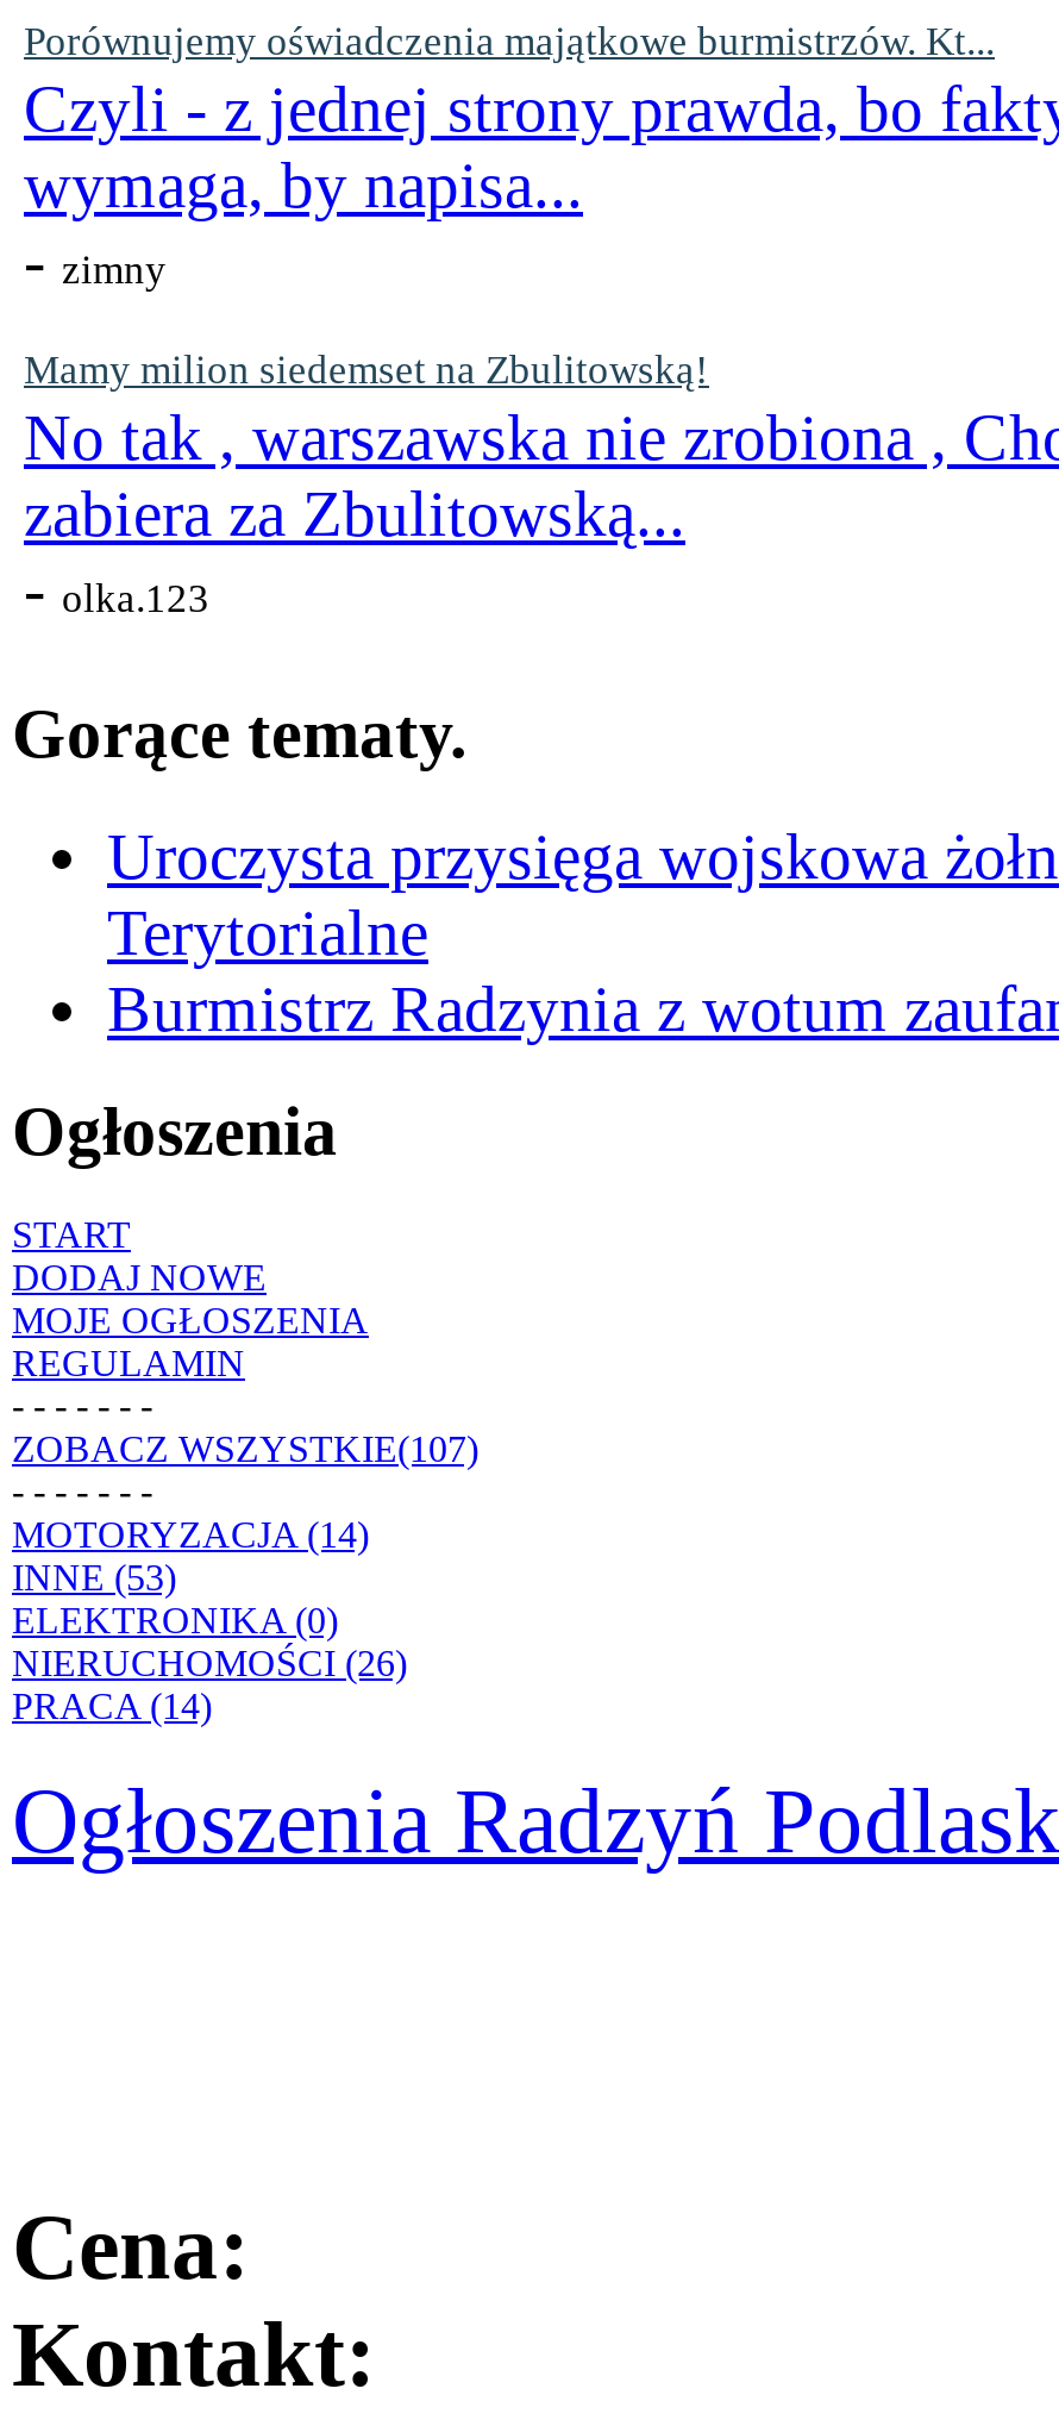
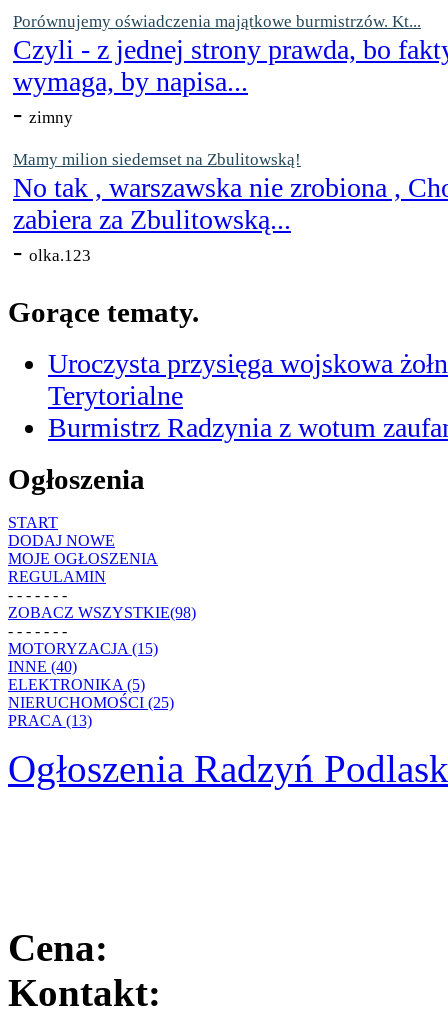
- ZOBACZ WSZYSTKIE(107)
+ ZOBACZ WSZYSTKIE(98)

- MOTORYZACJA (14)
+ MOTORYZACJA (15)

- INNE (53)
+ INNE (40)

- ELEKTRONIKA (0)
+ ELEKTRONIKA (5)

- NIERUCHOMOŚCI (26)
+ NIERUCHOMOŚCI (25)

- PRACA (14)
+ PRACA (13)
